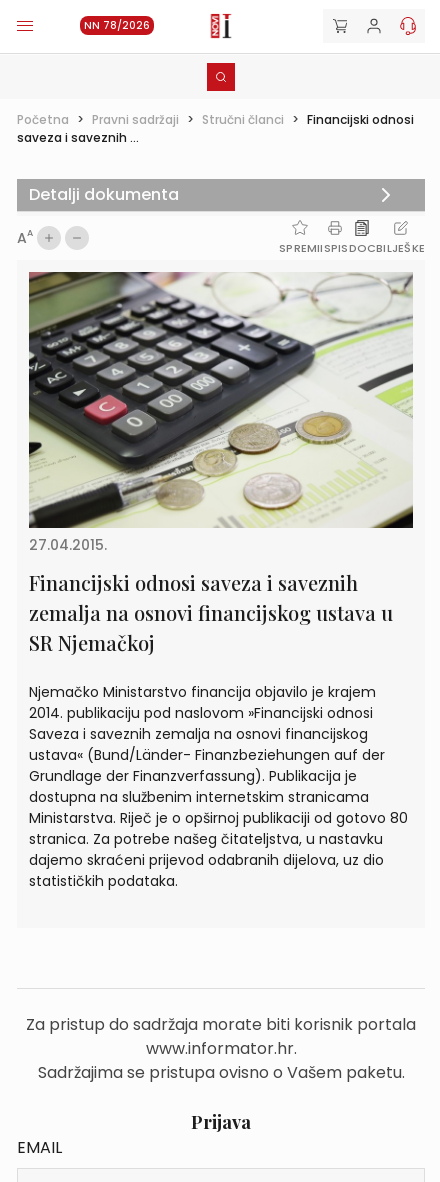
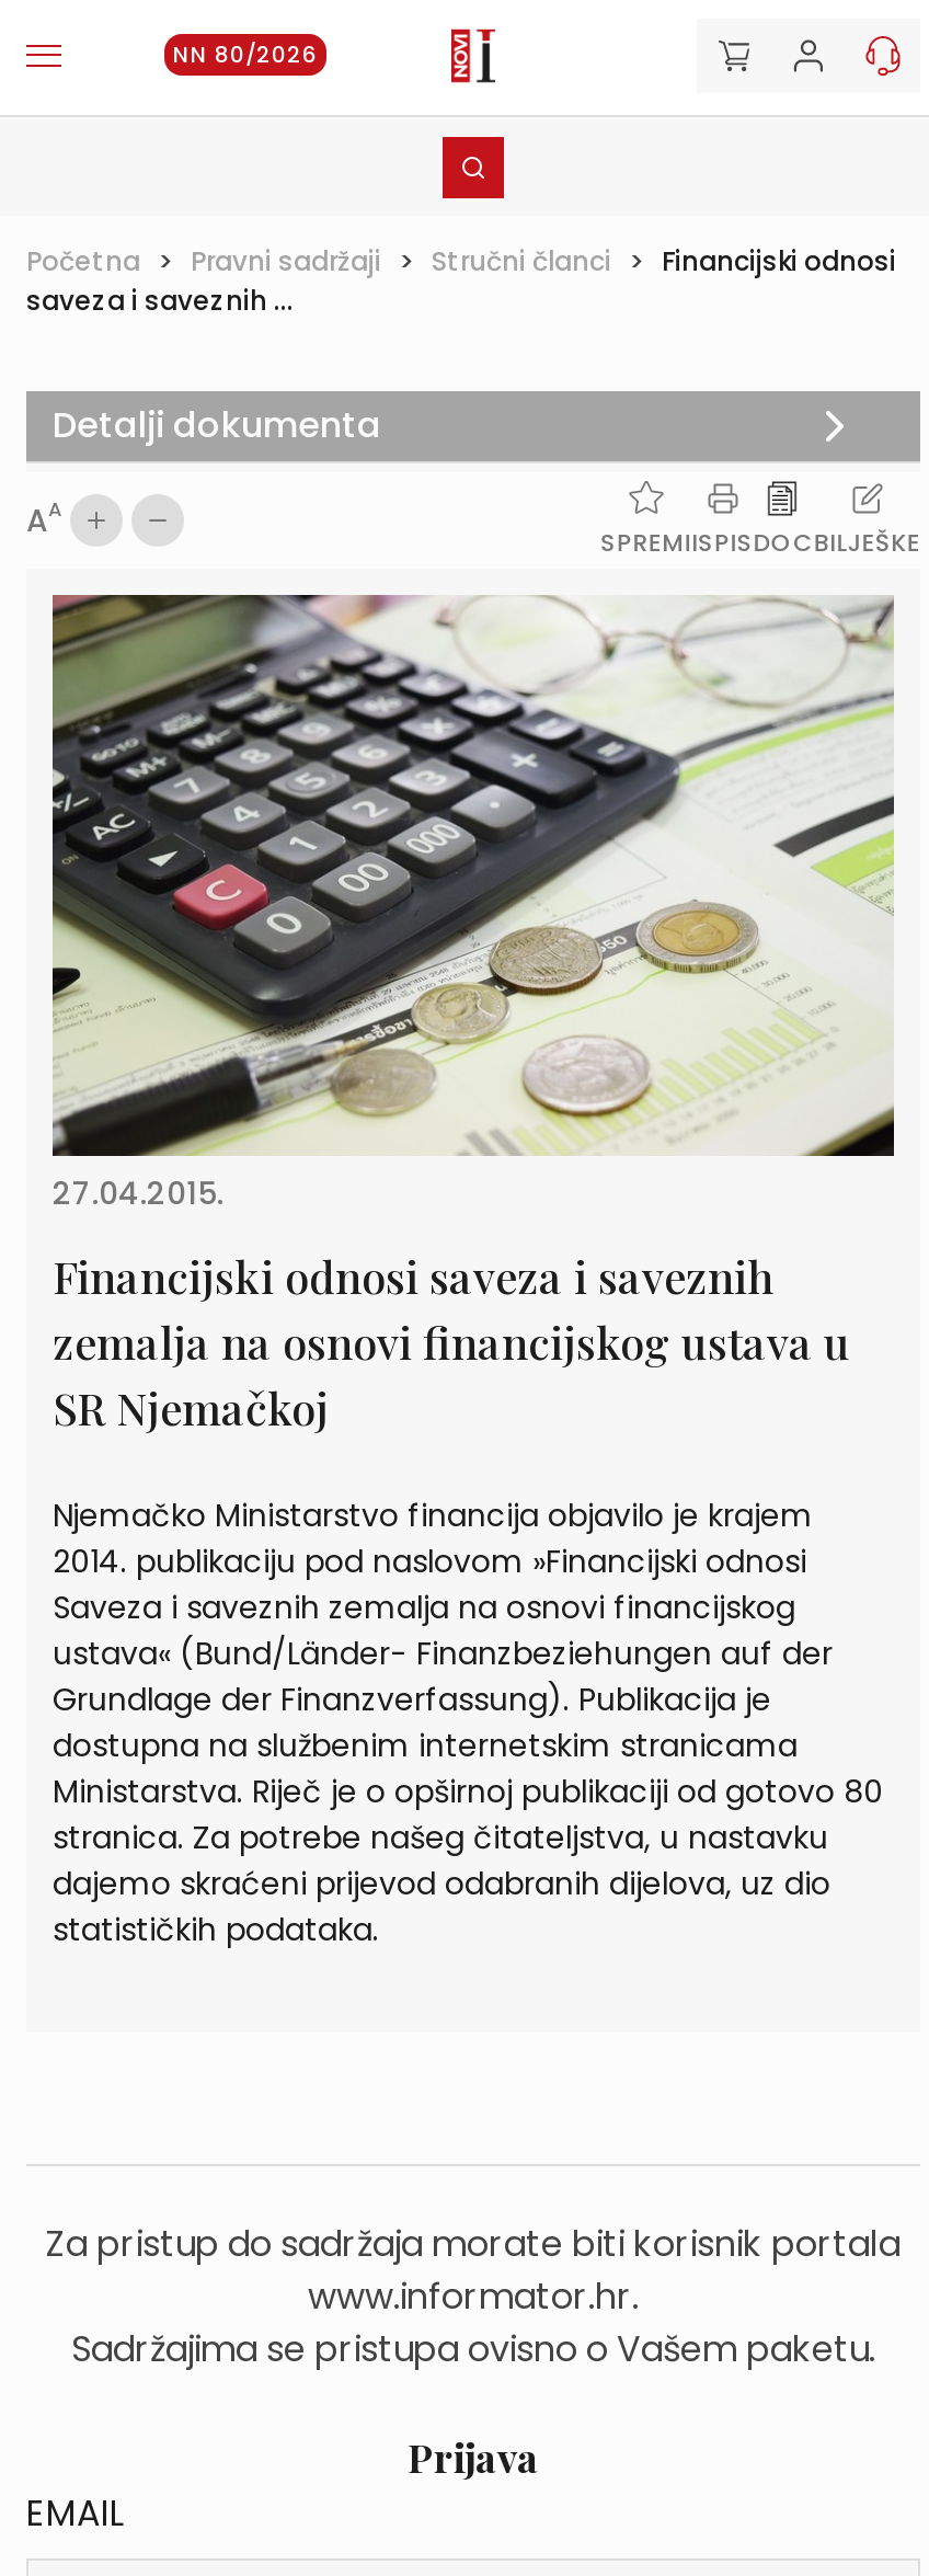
- NN 78/2026
+ NN 80/2026
